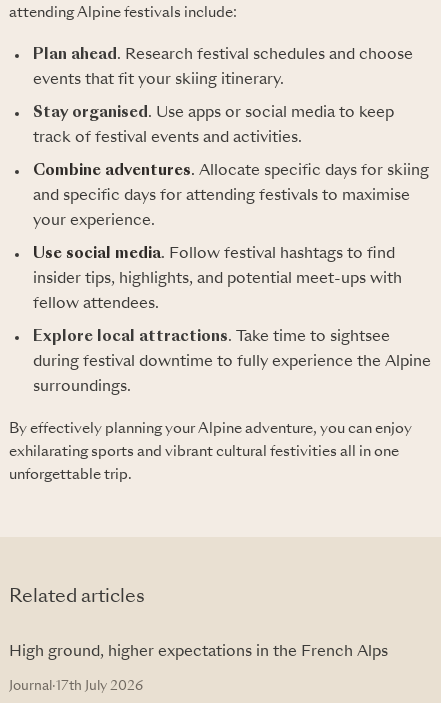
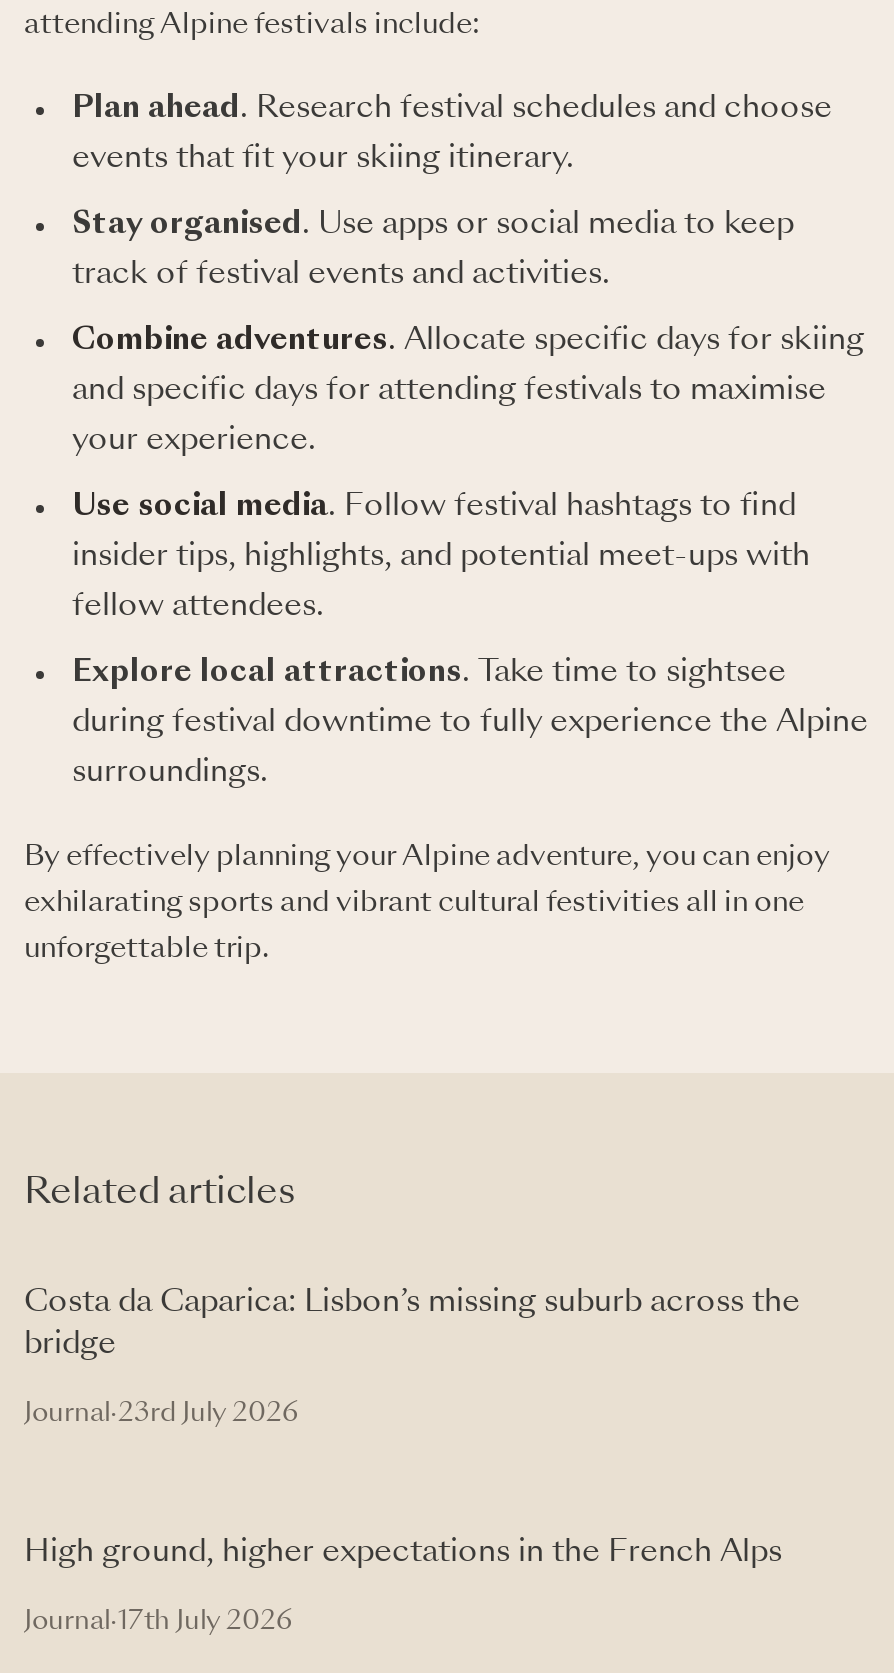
+ Costa da Caparica: Lisbon’s missing suburb across the
+ bridge
+ Journal·23rd July 2026
